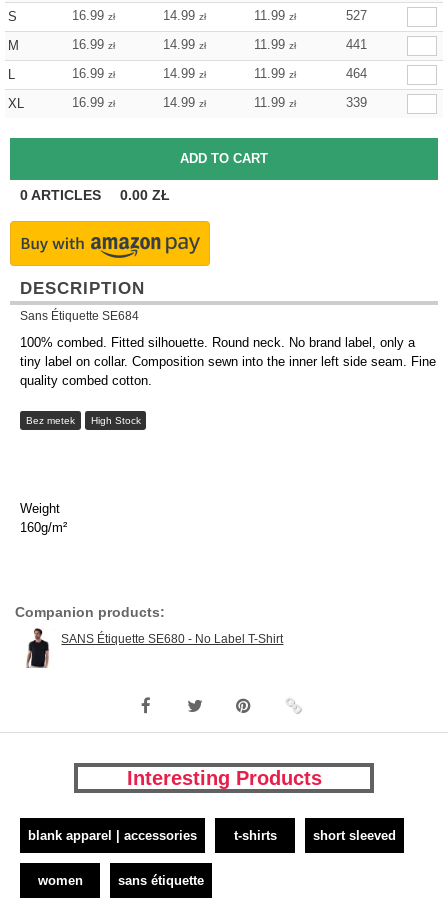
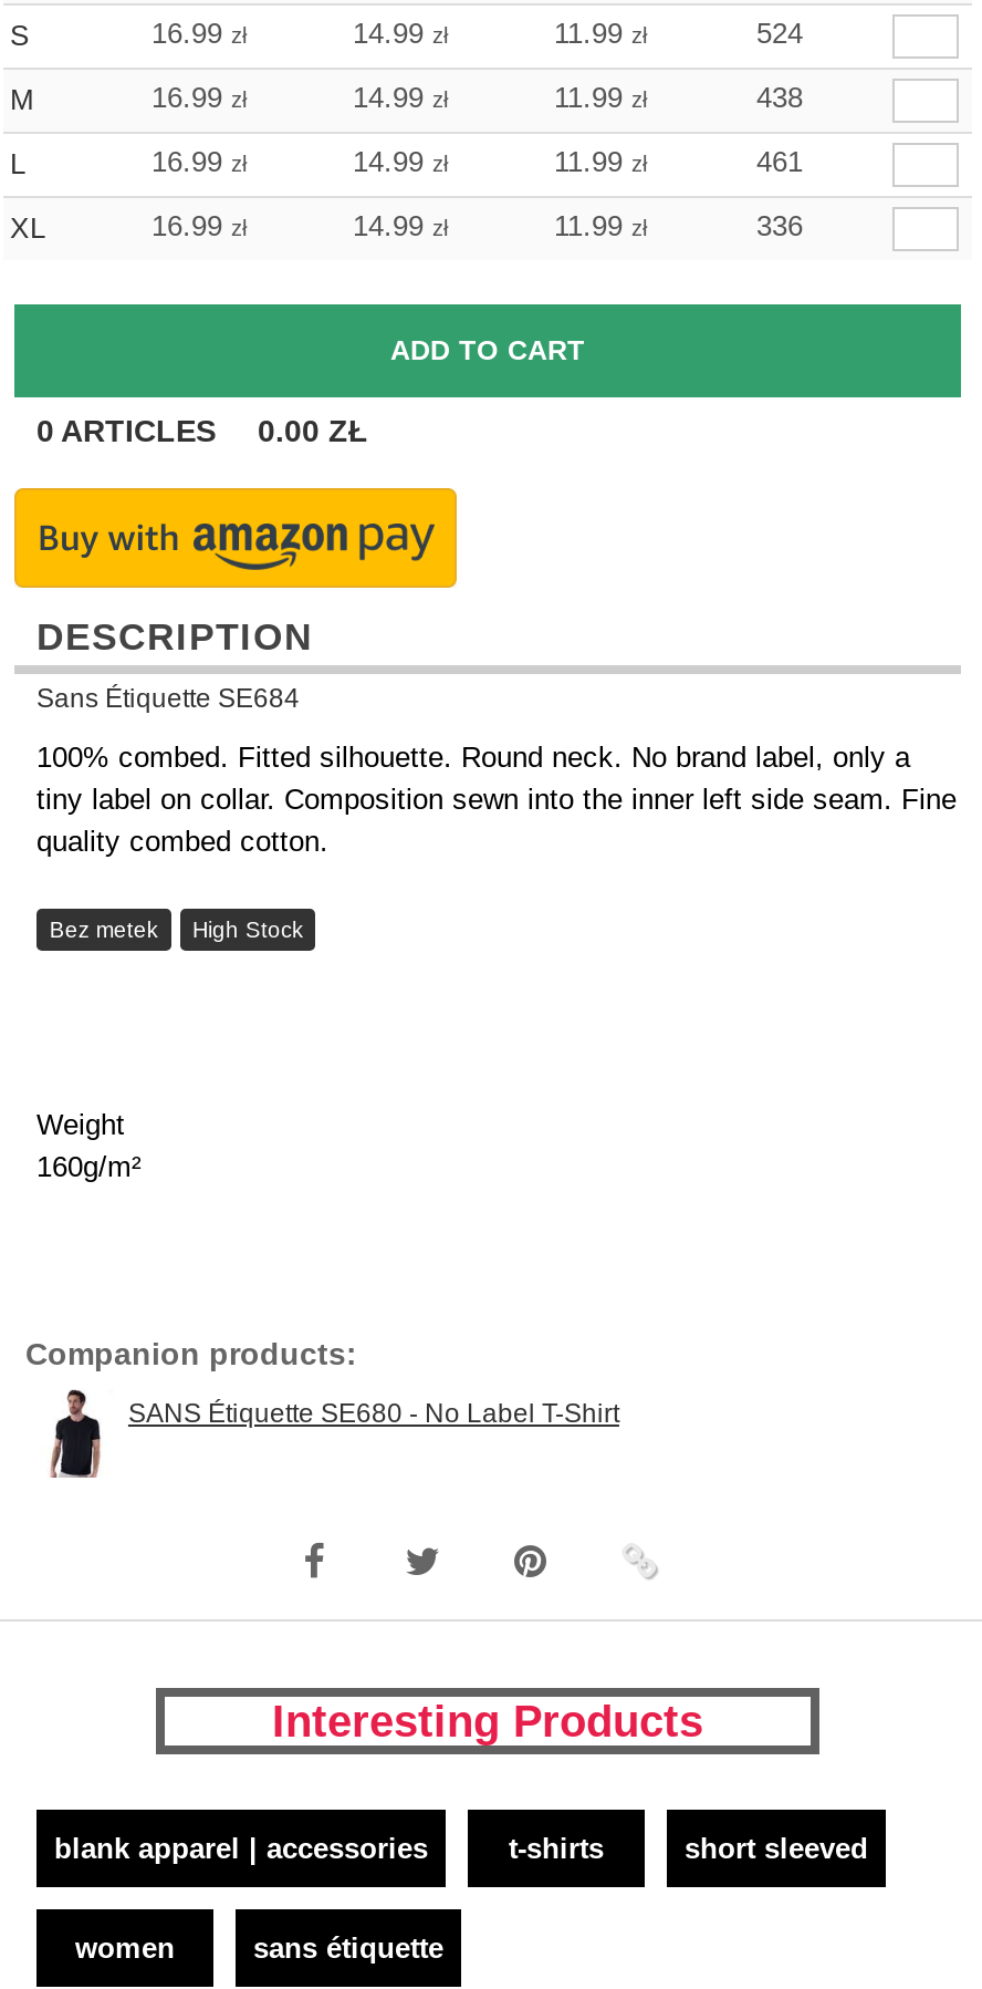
- 527
+ 524

- 441
+ 438

- 464
+ 461

- 339
+ 336
